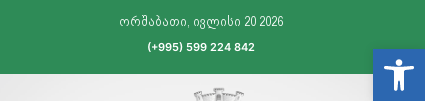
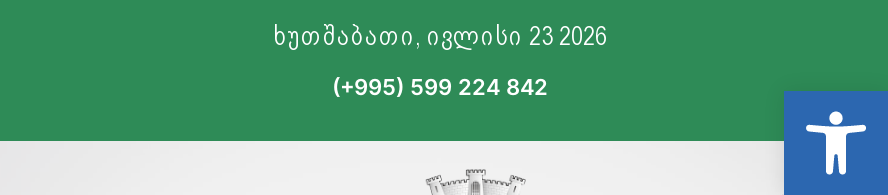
- ორშაბათი, ივლისი 20 2026
+ ხუთშაბათი, ივლისი 23 2026
